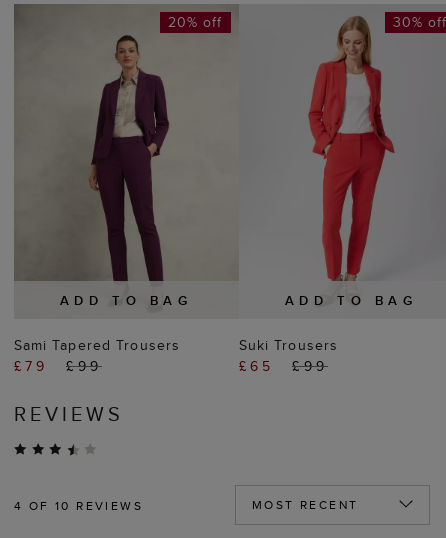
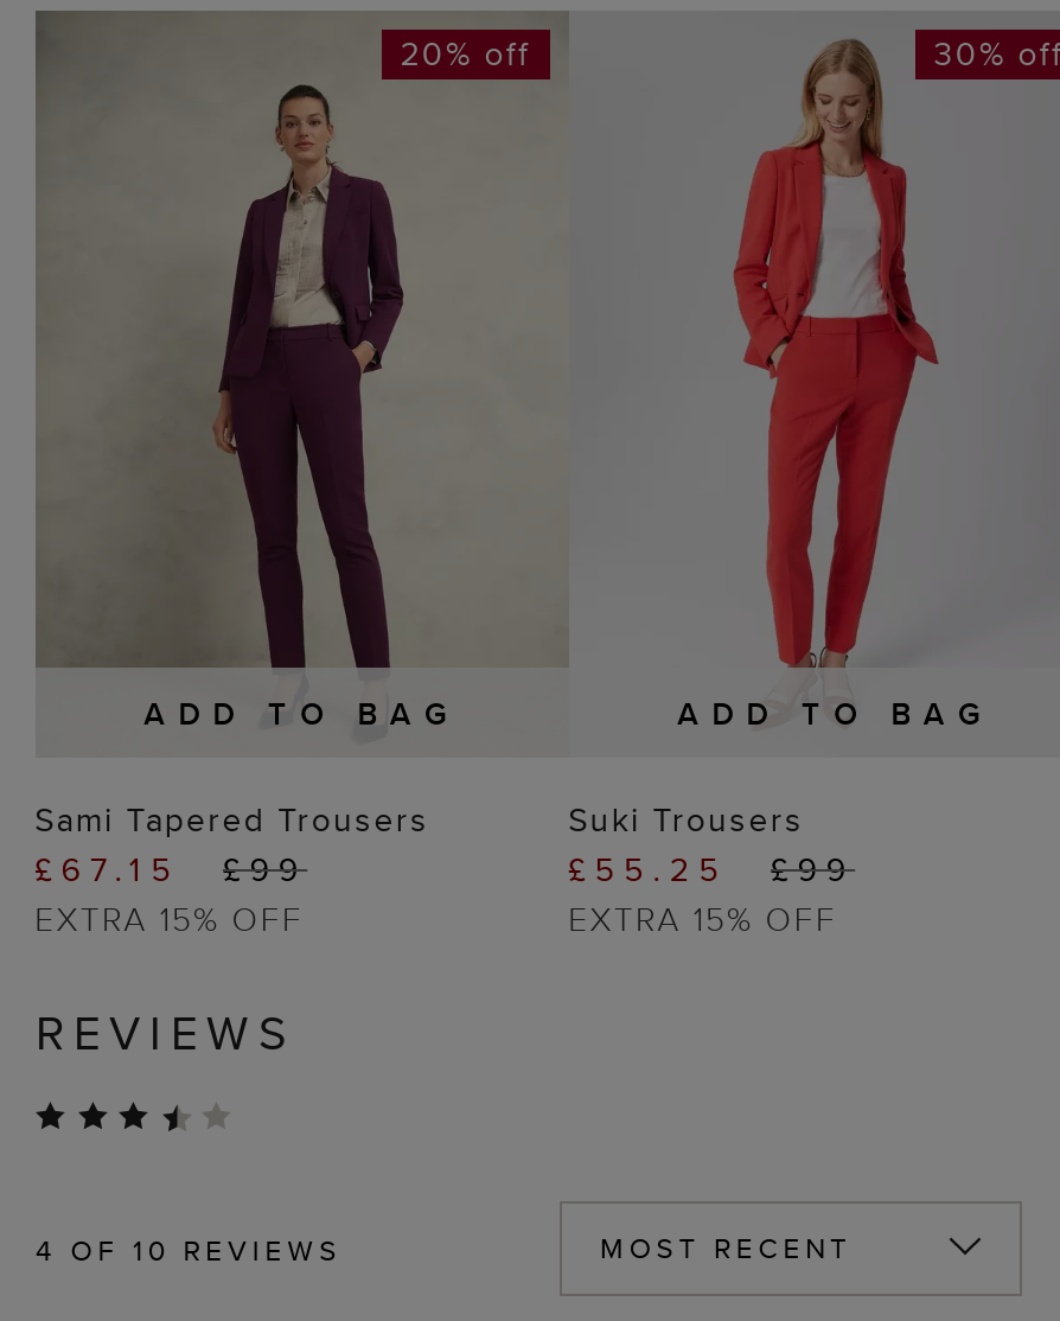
- £79 £99
+ £67.15 £99
+ EXTRA 15% OFF

- £65 £99
+ £55.25 £99
+ EXTRA 15% OFF
